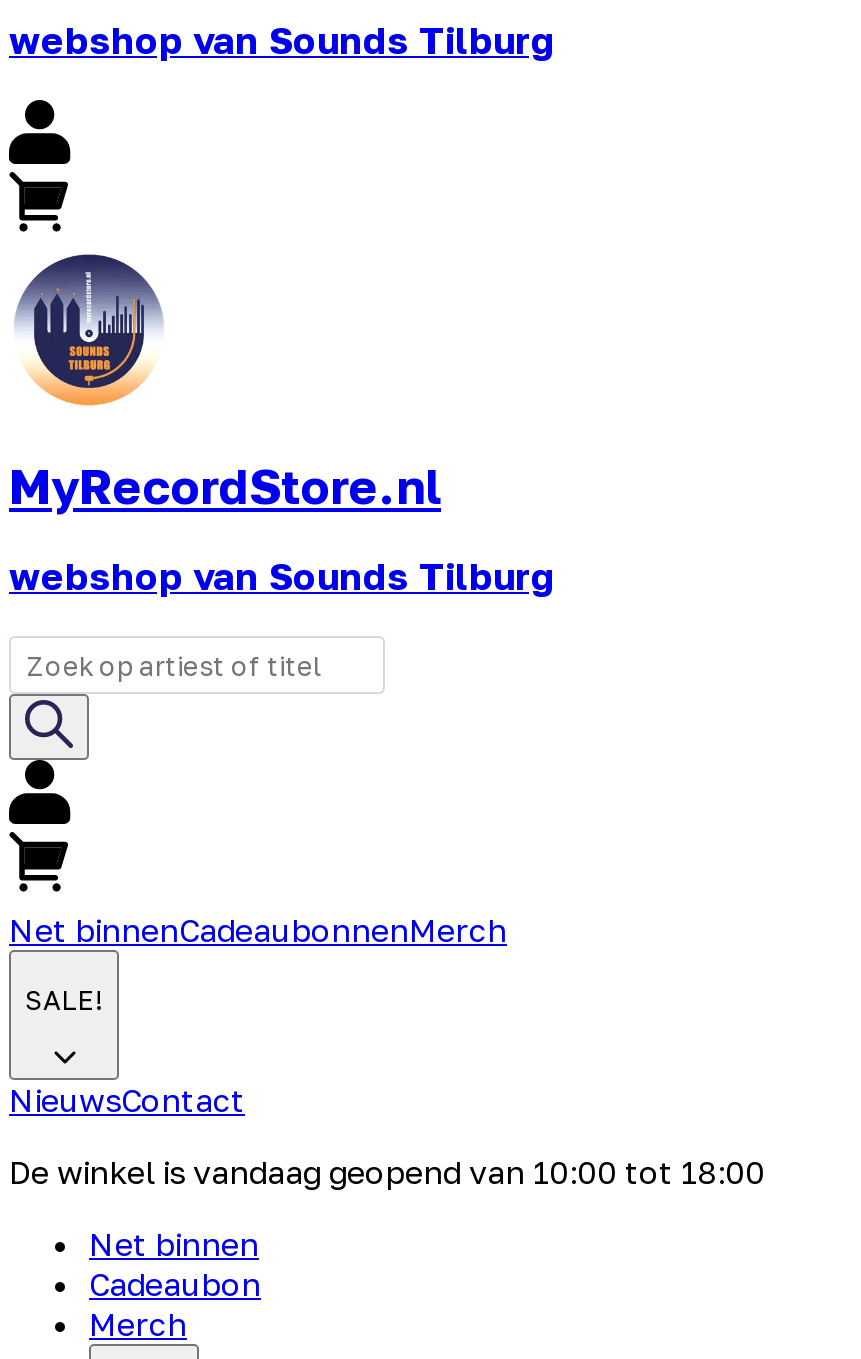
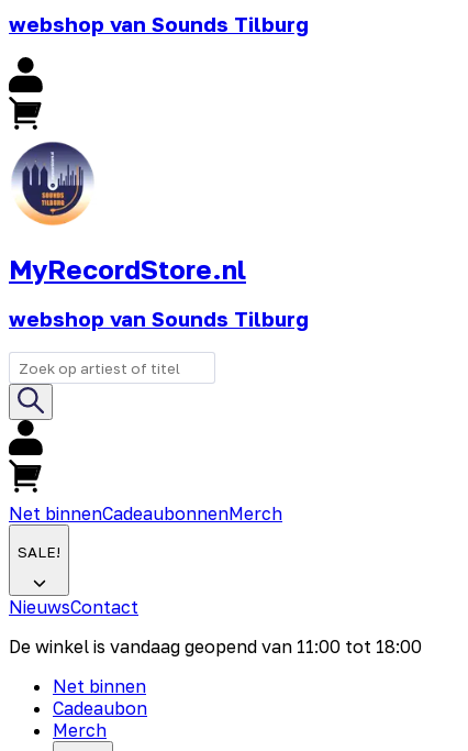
- De winkel is vandaag geopend van 10:00 tot 18:00
+ De winkel is vandaag geopend van 11:00 tot 18:00
